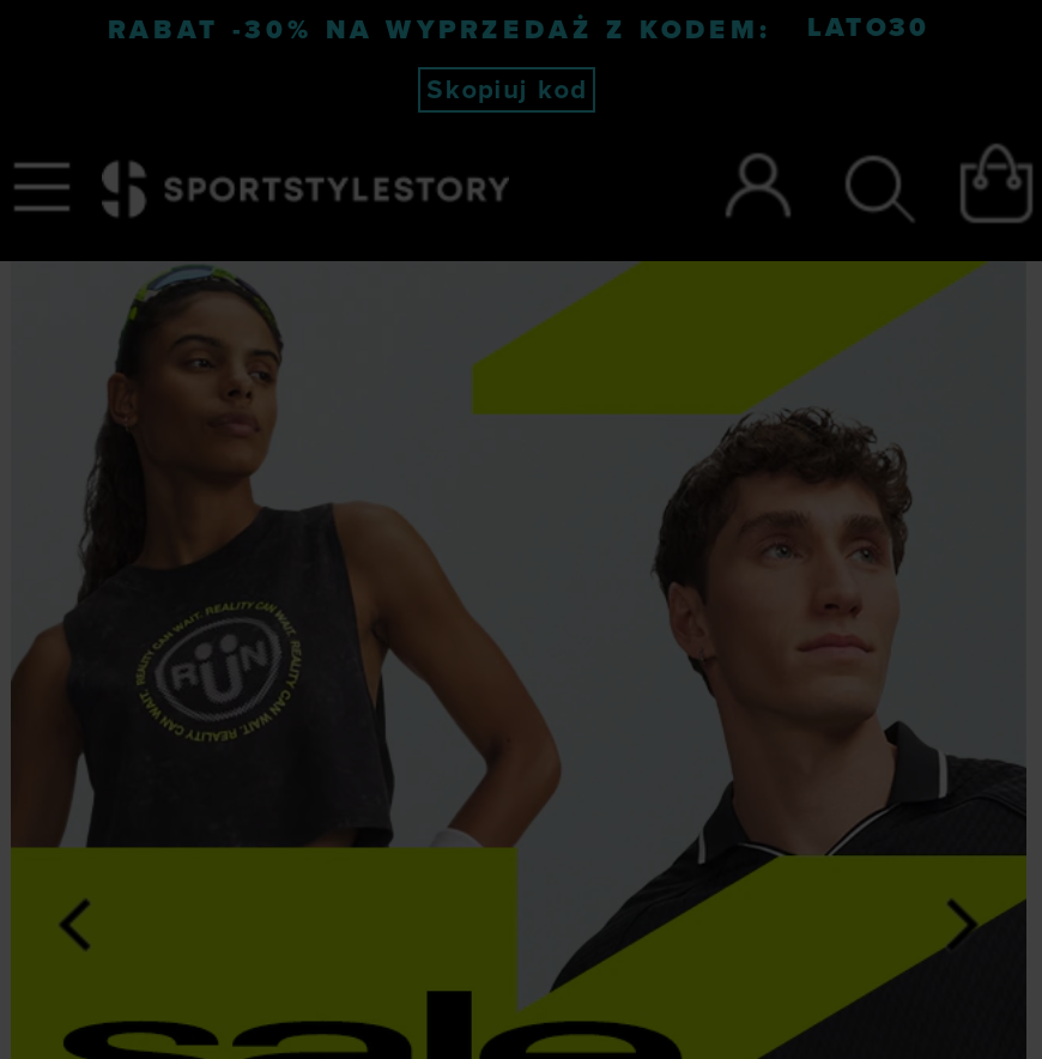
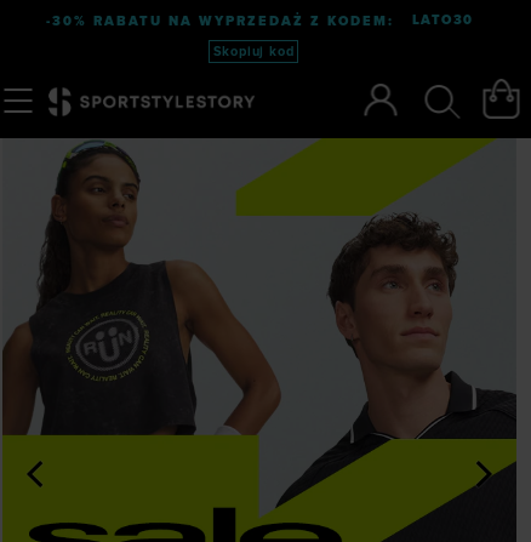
- RABAT -30% NA WYPRZEDAŻ Z KODEM:
+ -30% RABATU NA WYPRZEDAŻ Z KODEM:
